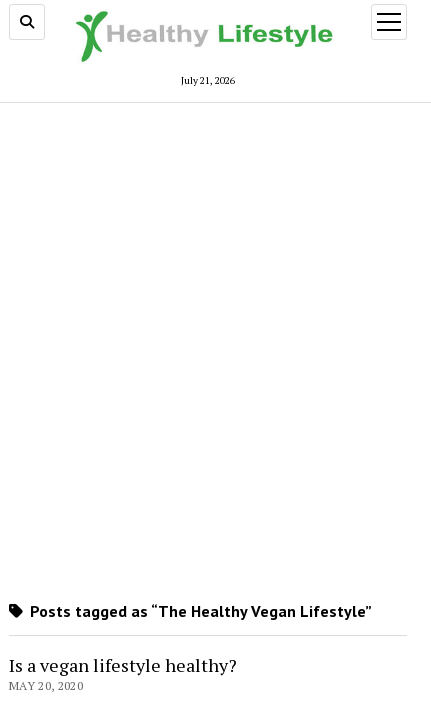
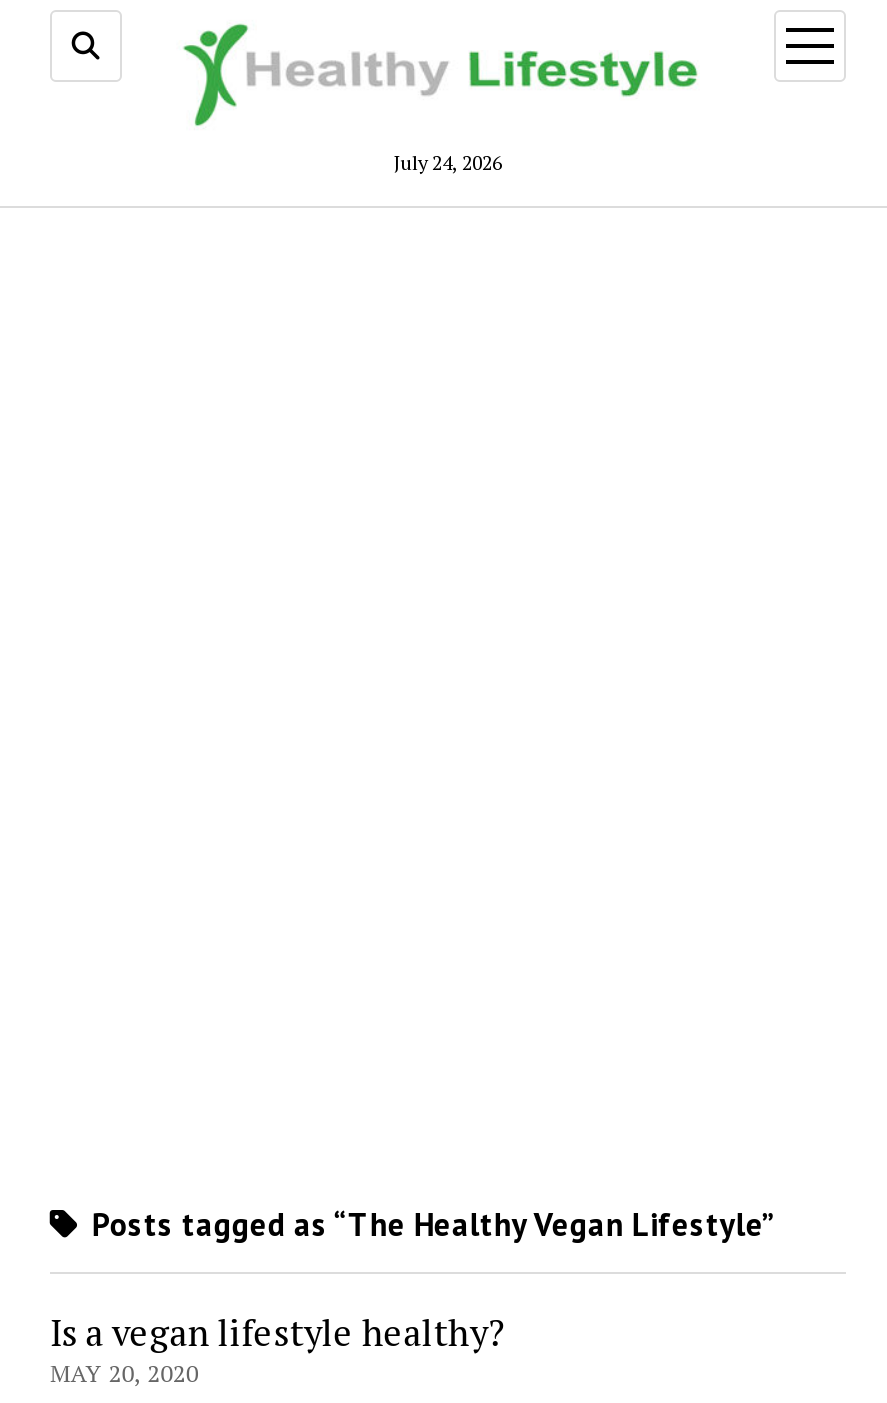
- July 21, 2026
+ July 24, 2026
